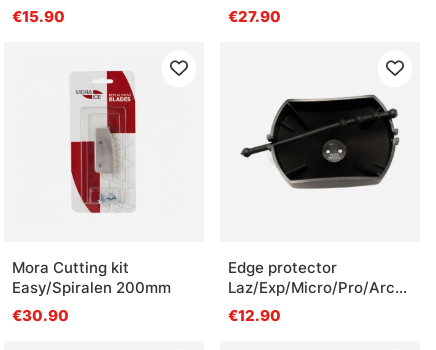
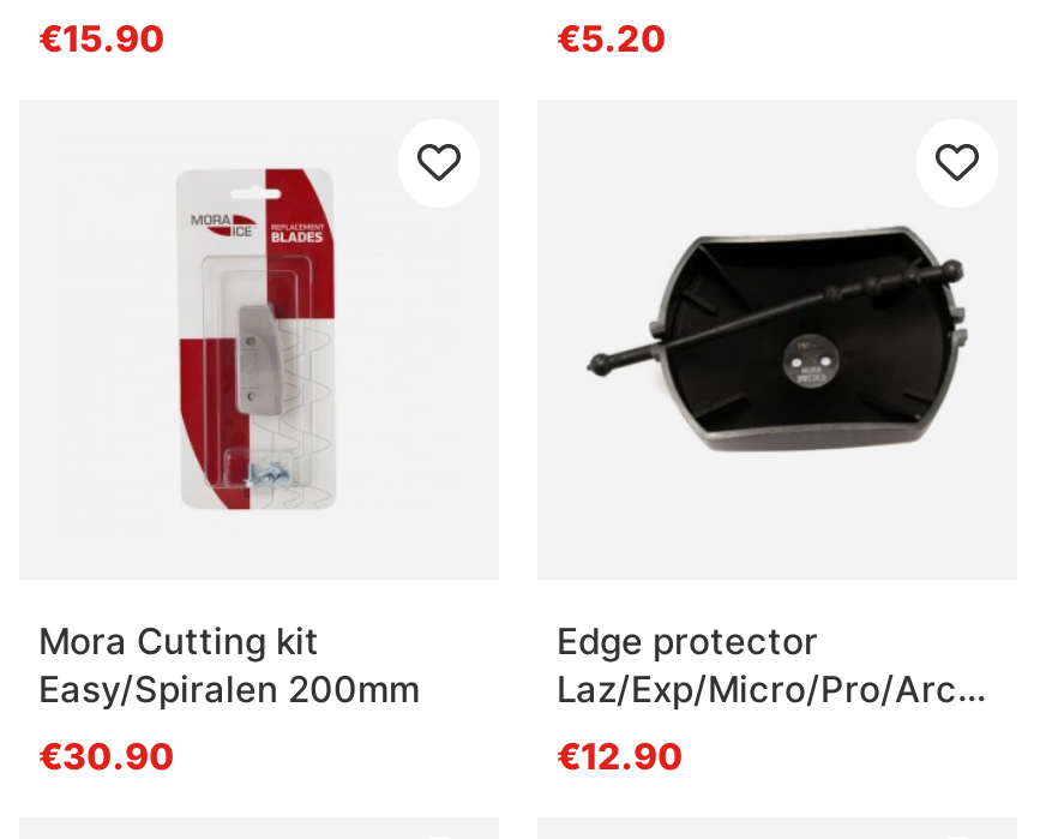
- €27.90
+ €5.20
